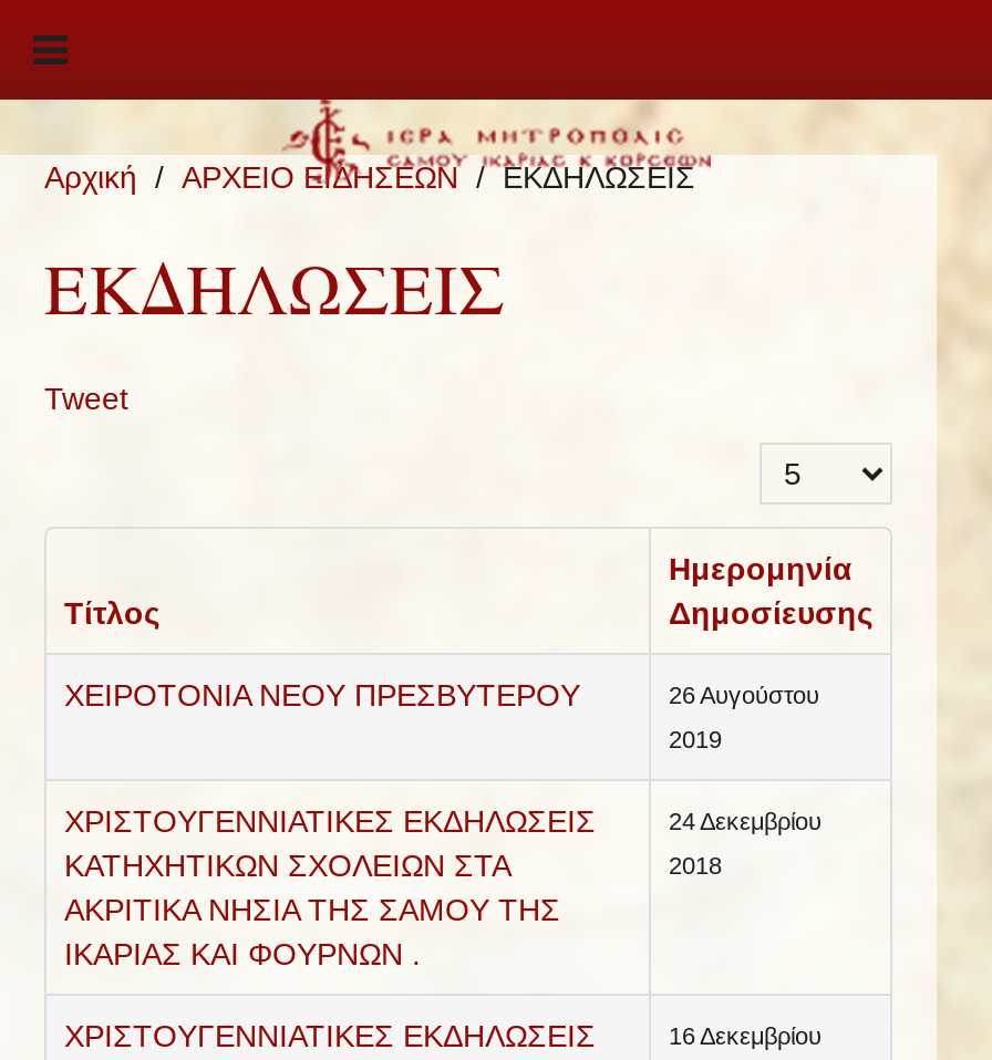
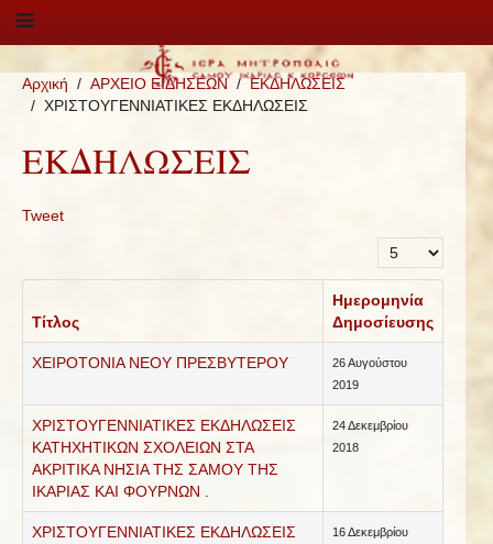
+ ΧΡΙΣΤΟΥΓΕΝΝΙΑΤΙΚΕΣ ΕΚΔΗΛΩΣΕΙΣ
